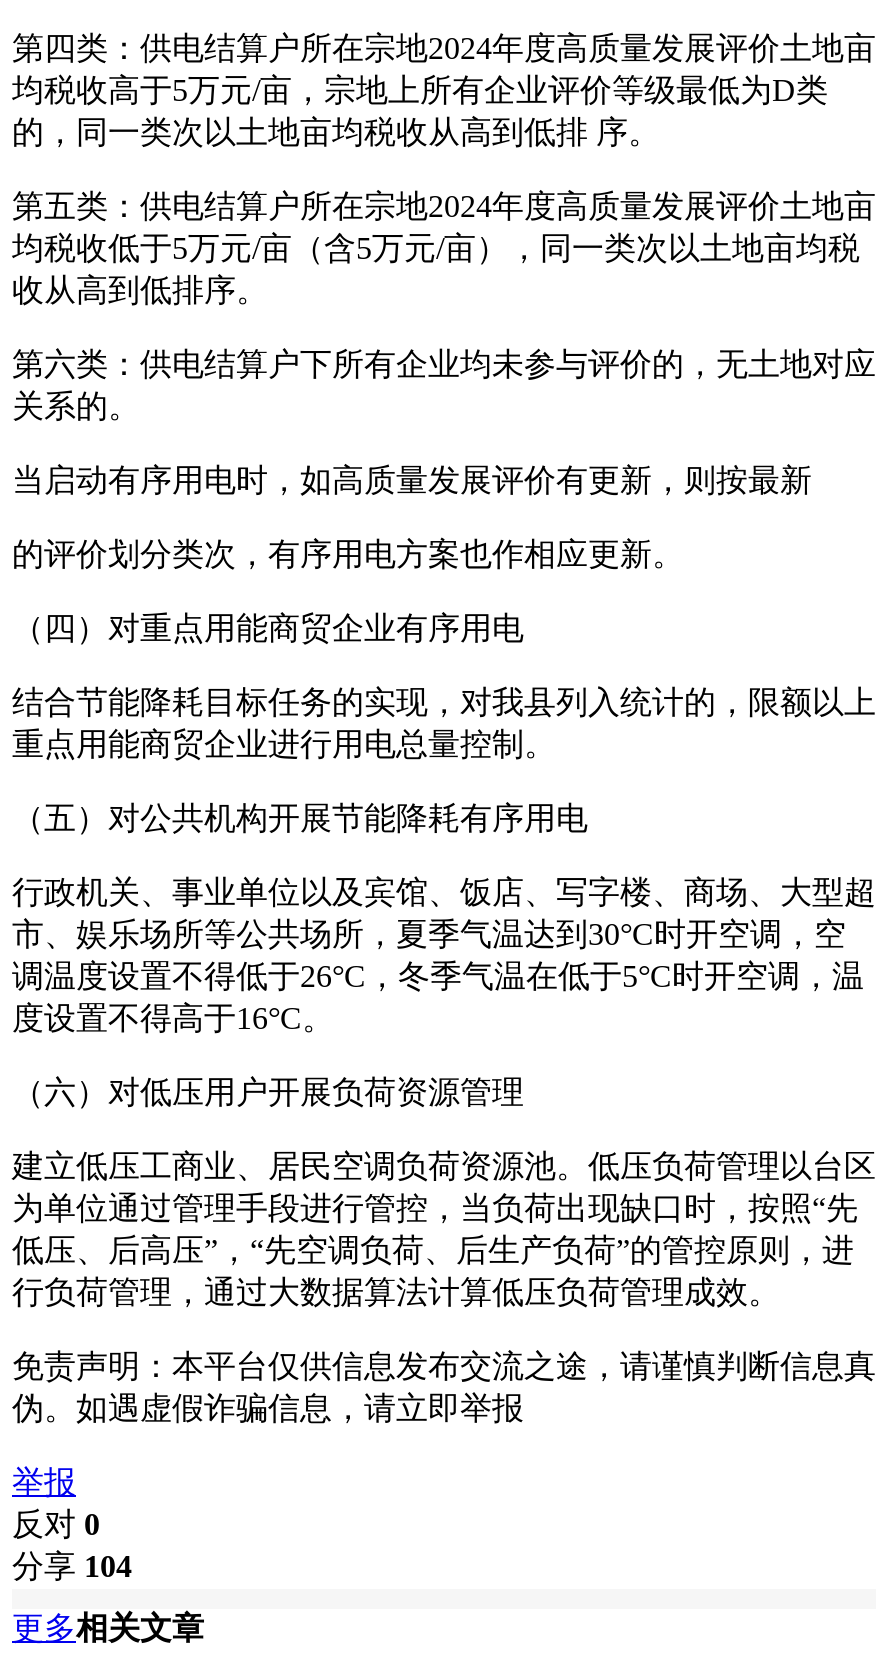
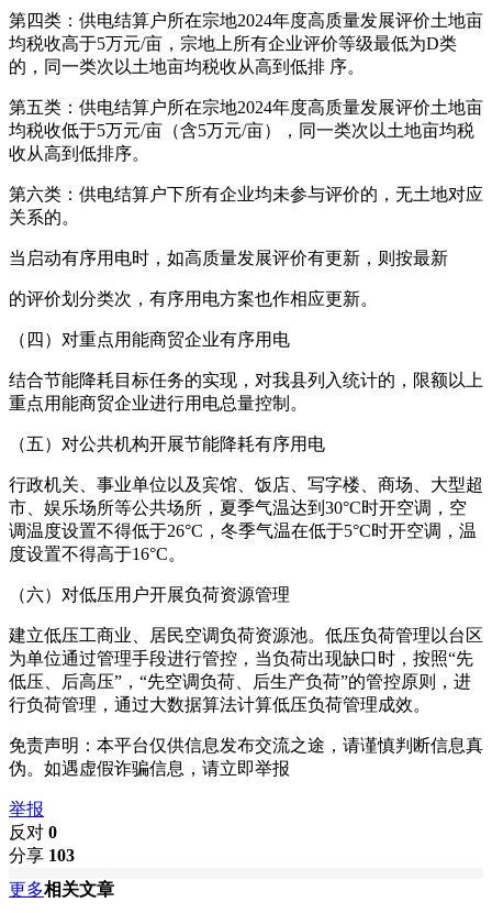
- 分享104
+ 分享103
